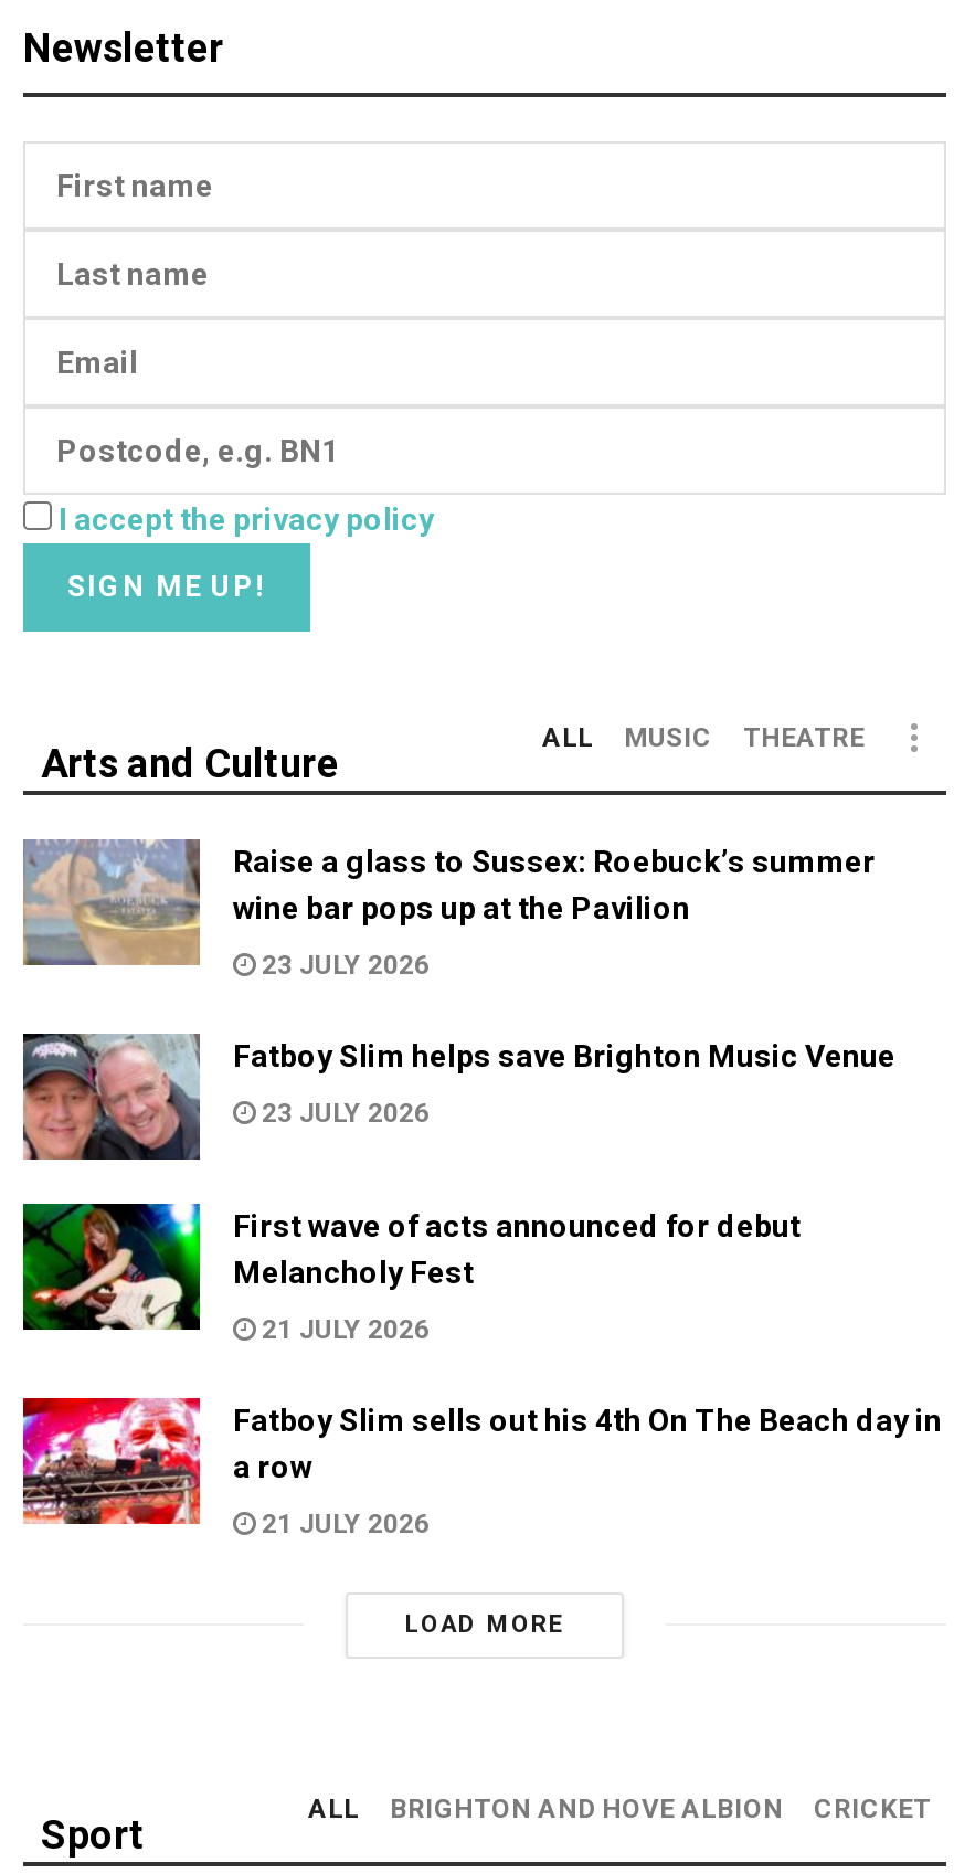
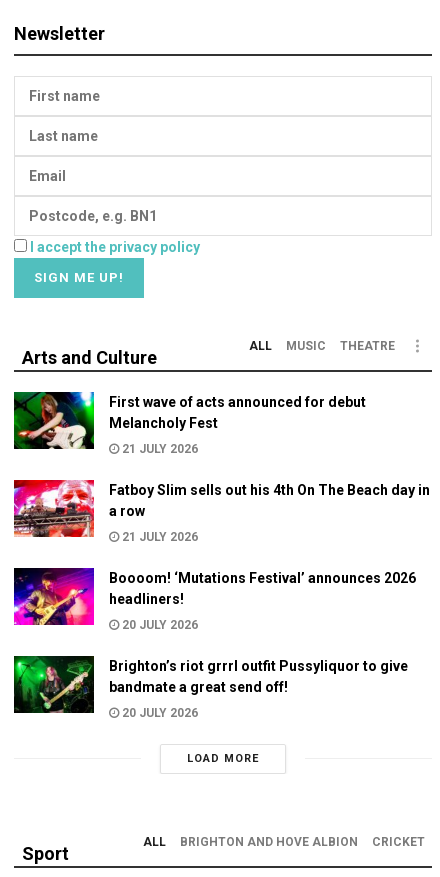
- [image]
- Raise a glass to Sussex: Roebuck’s summer
- wine bar pops up at the Pavilion
- 23 JULY 2026
- Fatboy Slim helps save Brighton Music Venue
- 23 JULY 2026

- [image]

moved up: [image] | First wave of acts announced for debut | Melancholy Fest | 21 JULY 2026 | Fatboy Slim sells out his 4th On The Beach day in | a row | 21 JULY 2026

+ [image]
+ Boooom! ‘Mutations Festival’ announces 2026
+ headliners!
+ 20 JULY 2026
+ Brighton’s riot grrrl outfit Pussyliquor to give
+ bandmate a great send off!
+ 20 JULY 2026

+ [image]
